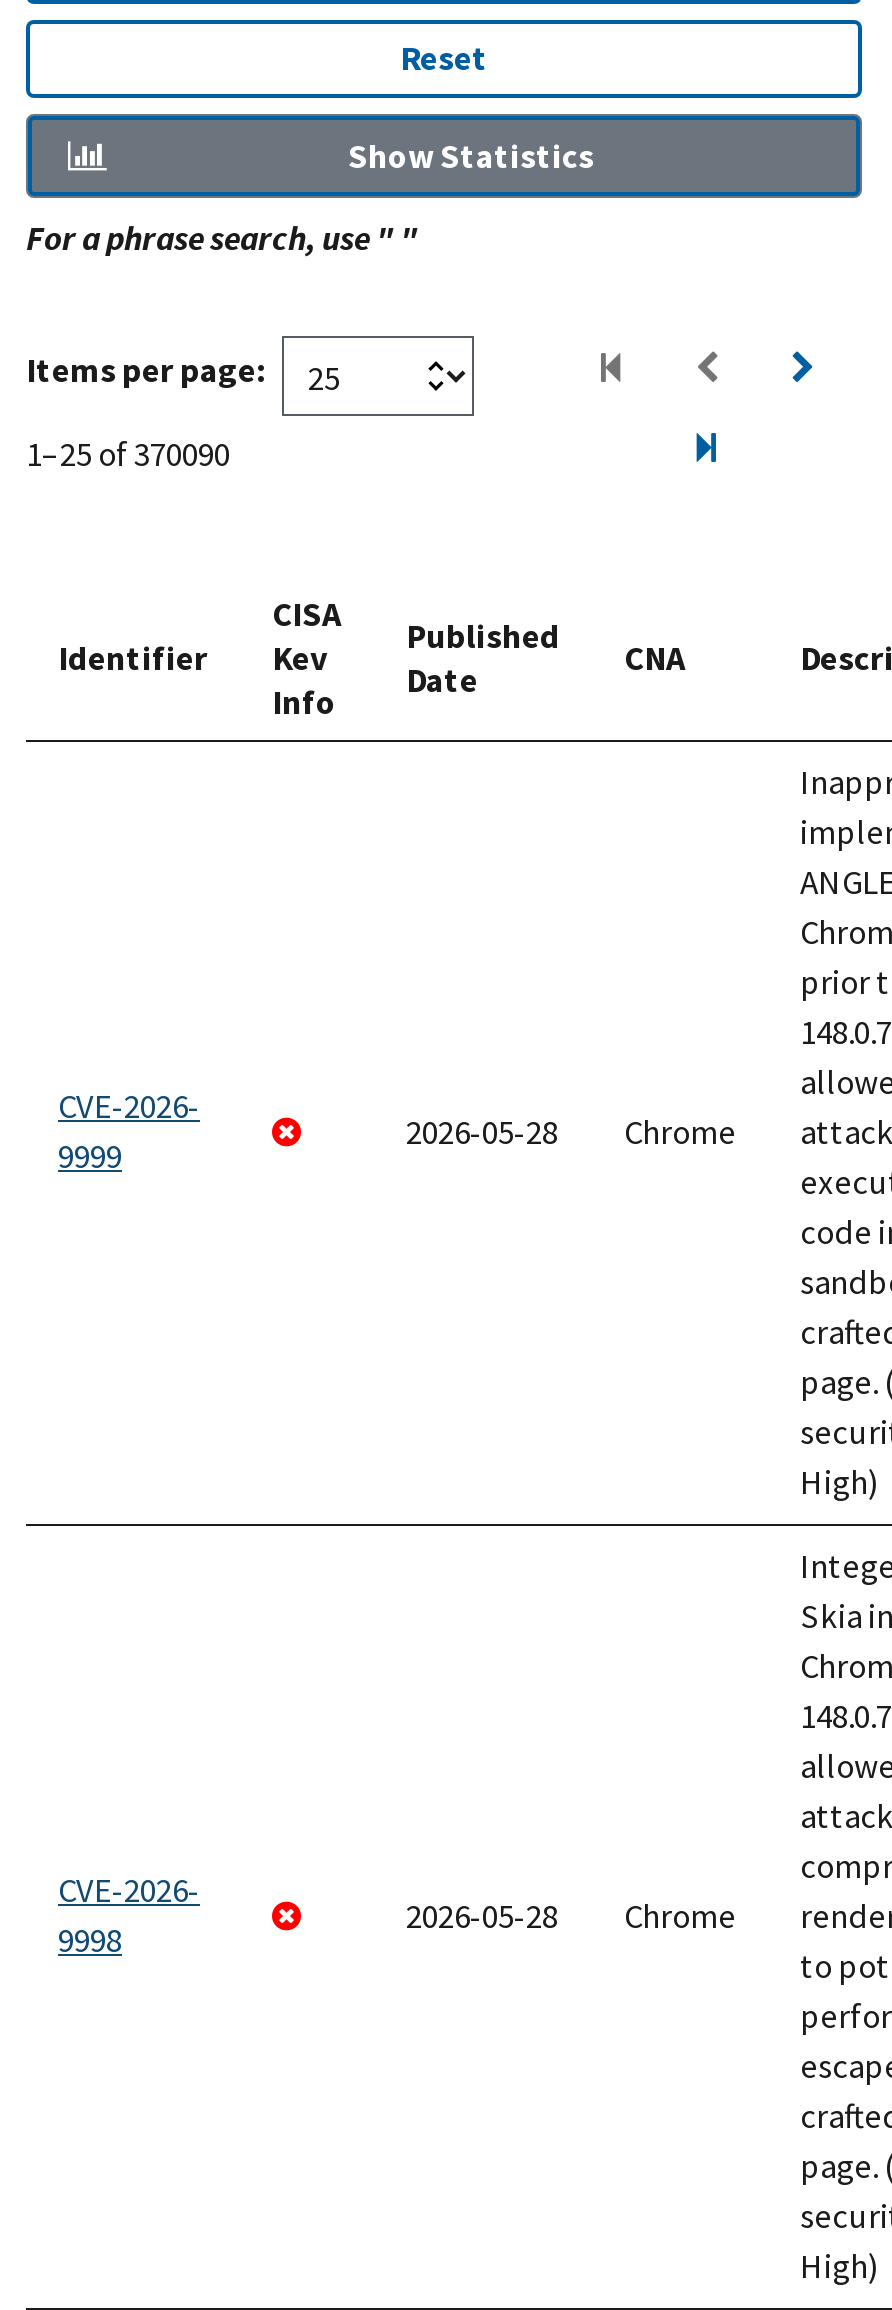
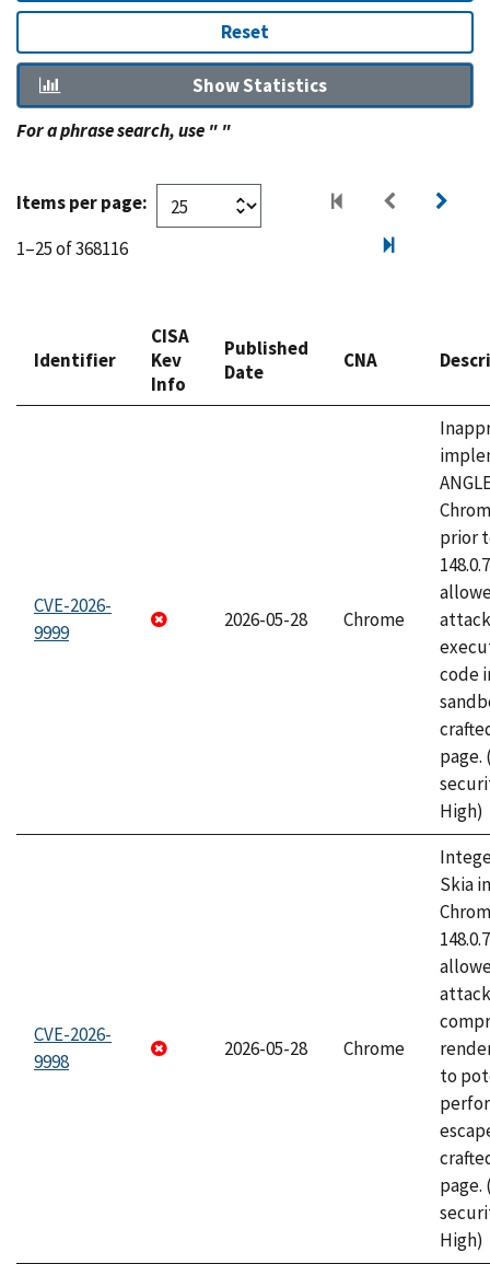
- 1–25 of 370090
+ 1–25 of 368116
